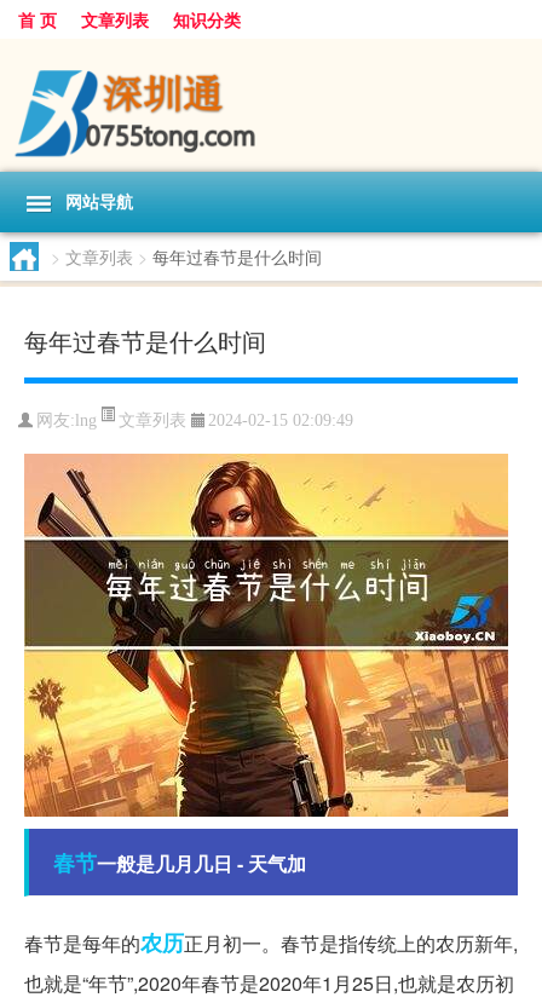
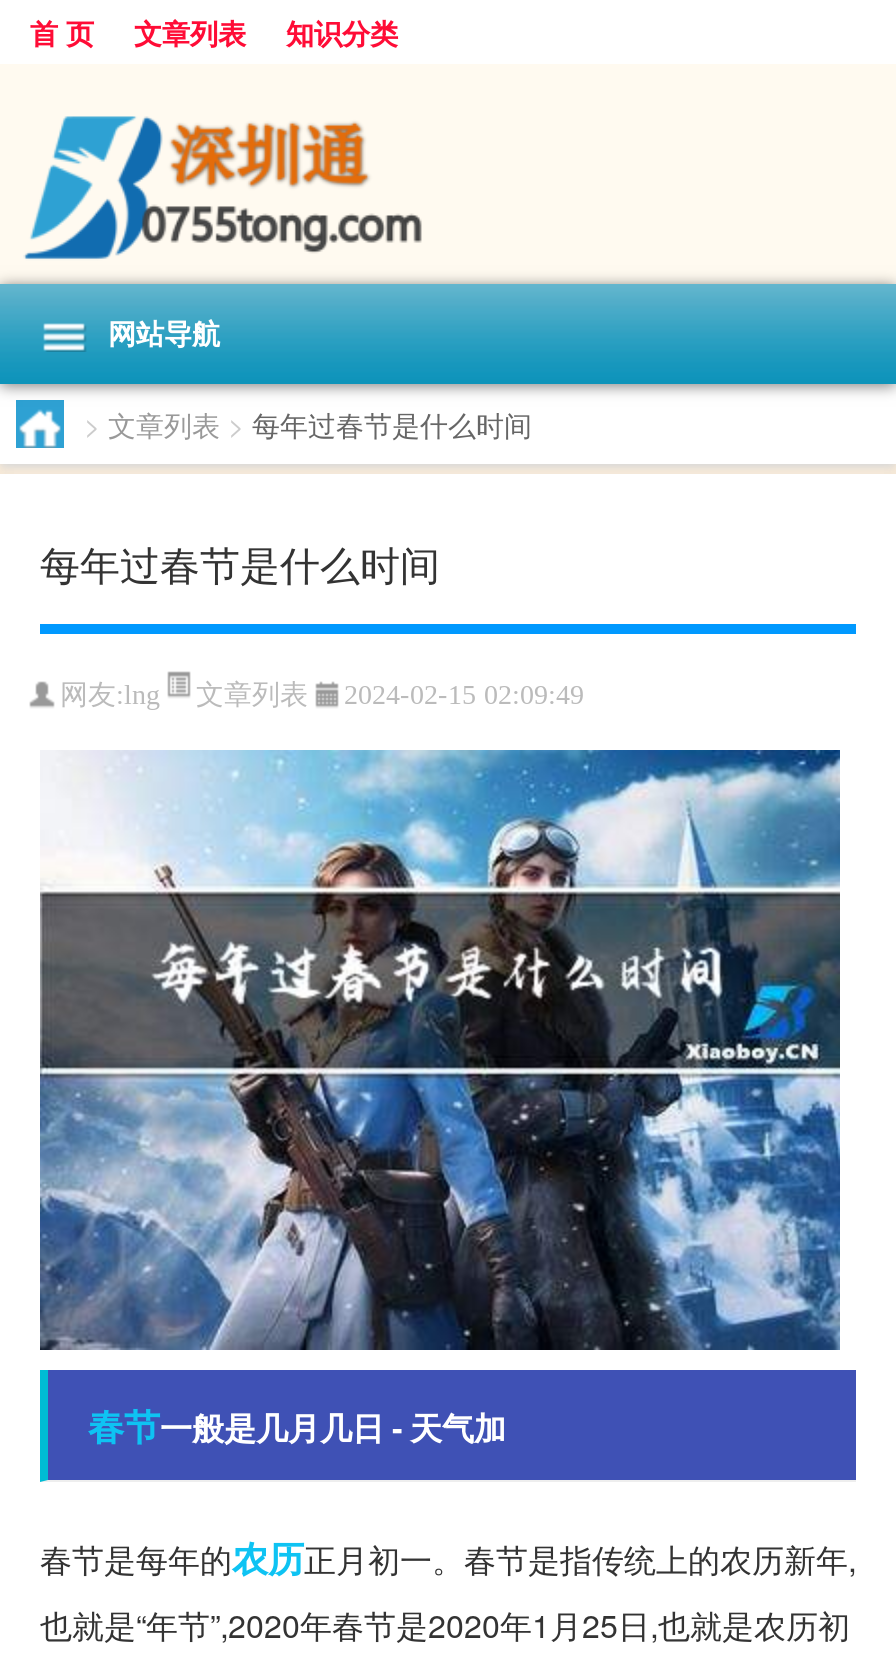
- [image]
+ [image]
